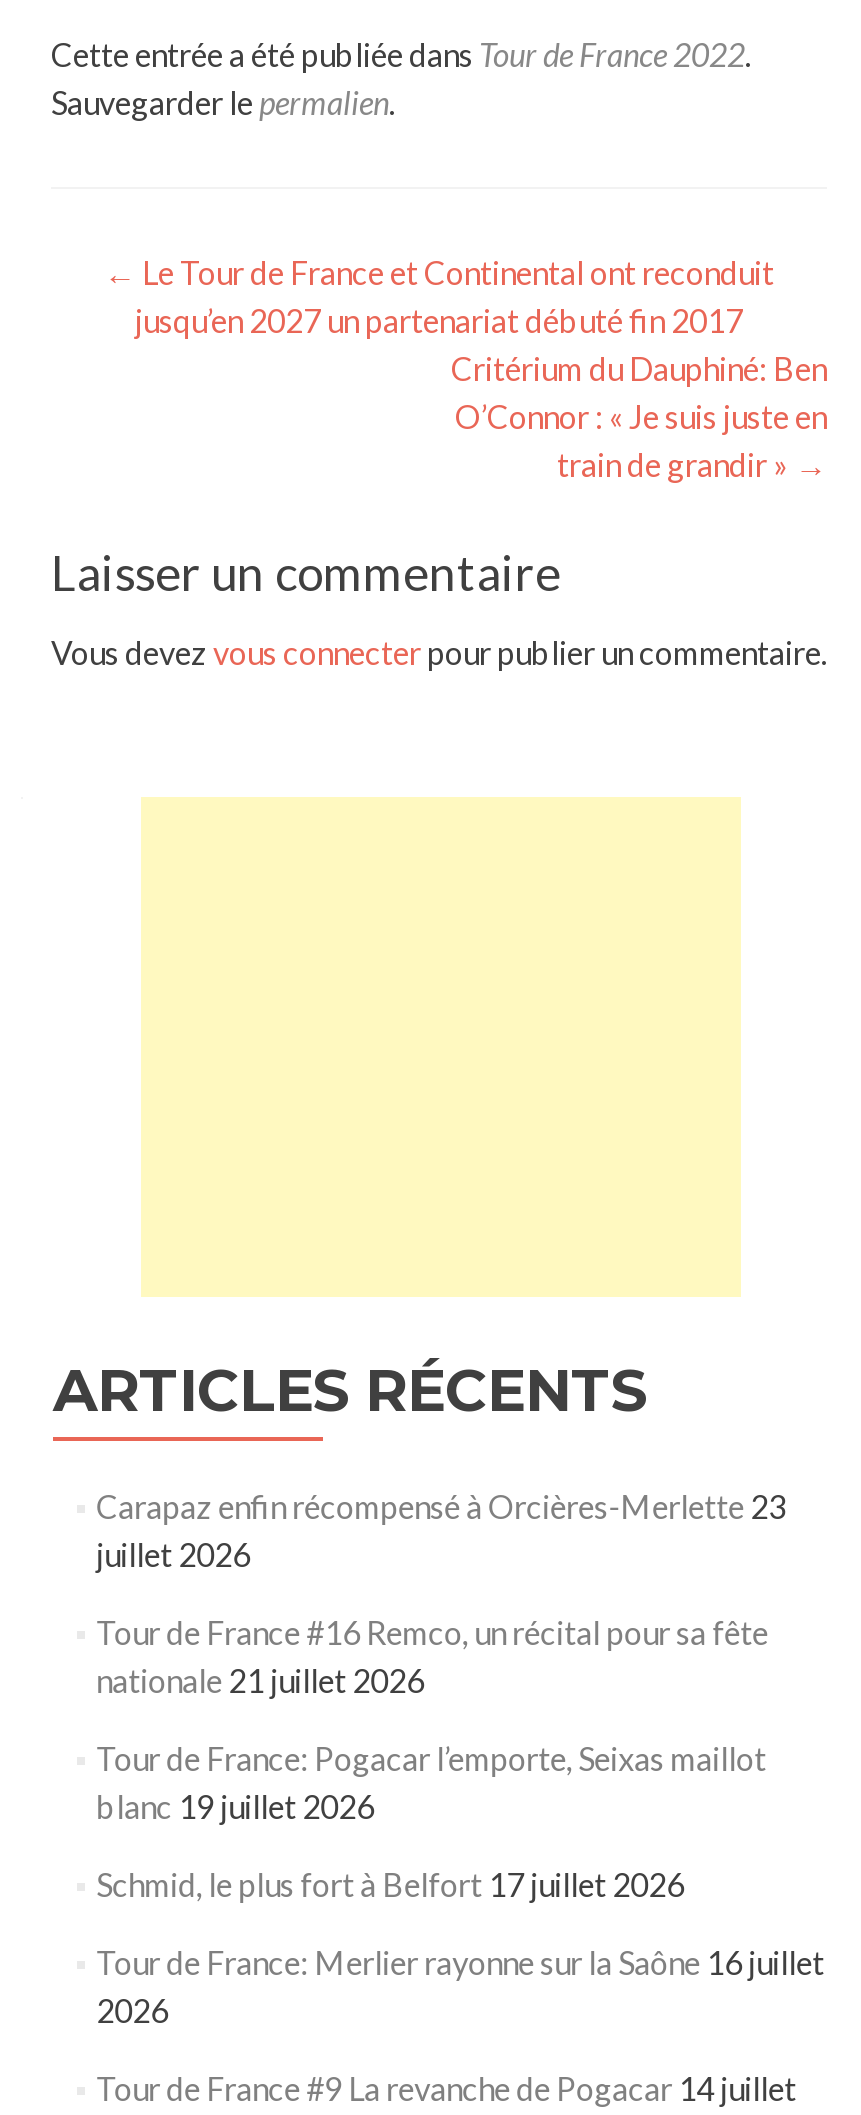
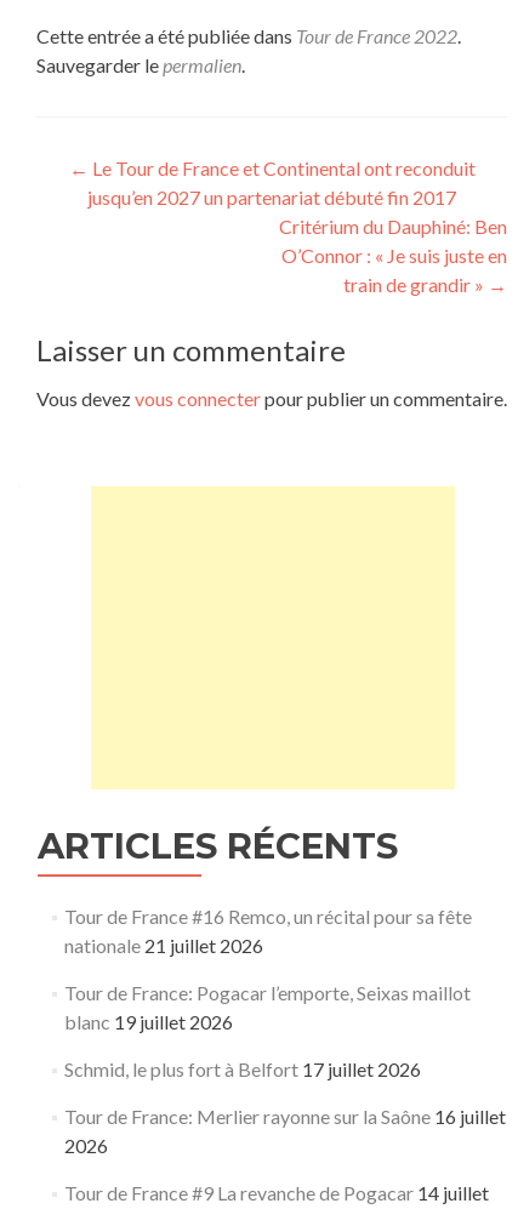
- Carapaz enfin récompensé à Orcières-Merlette 23
- juillet 2026
